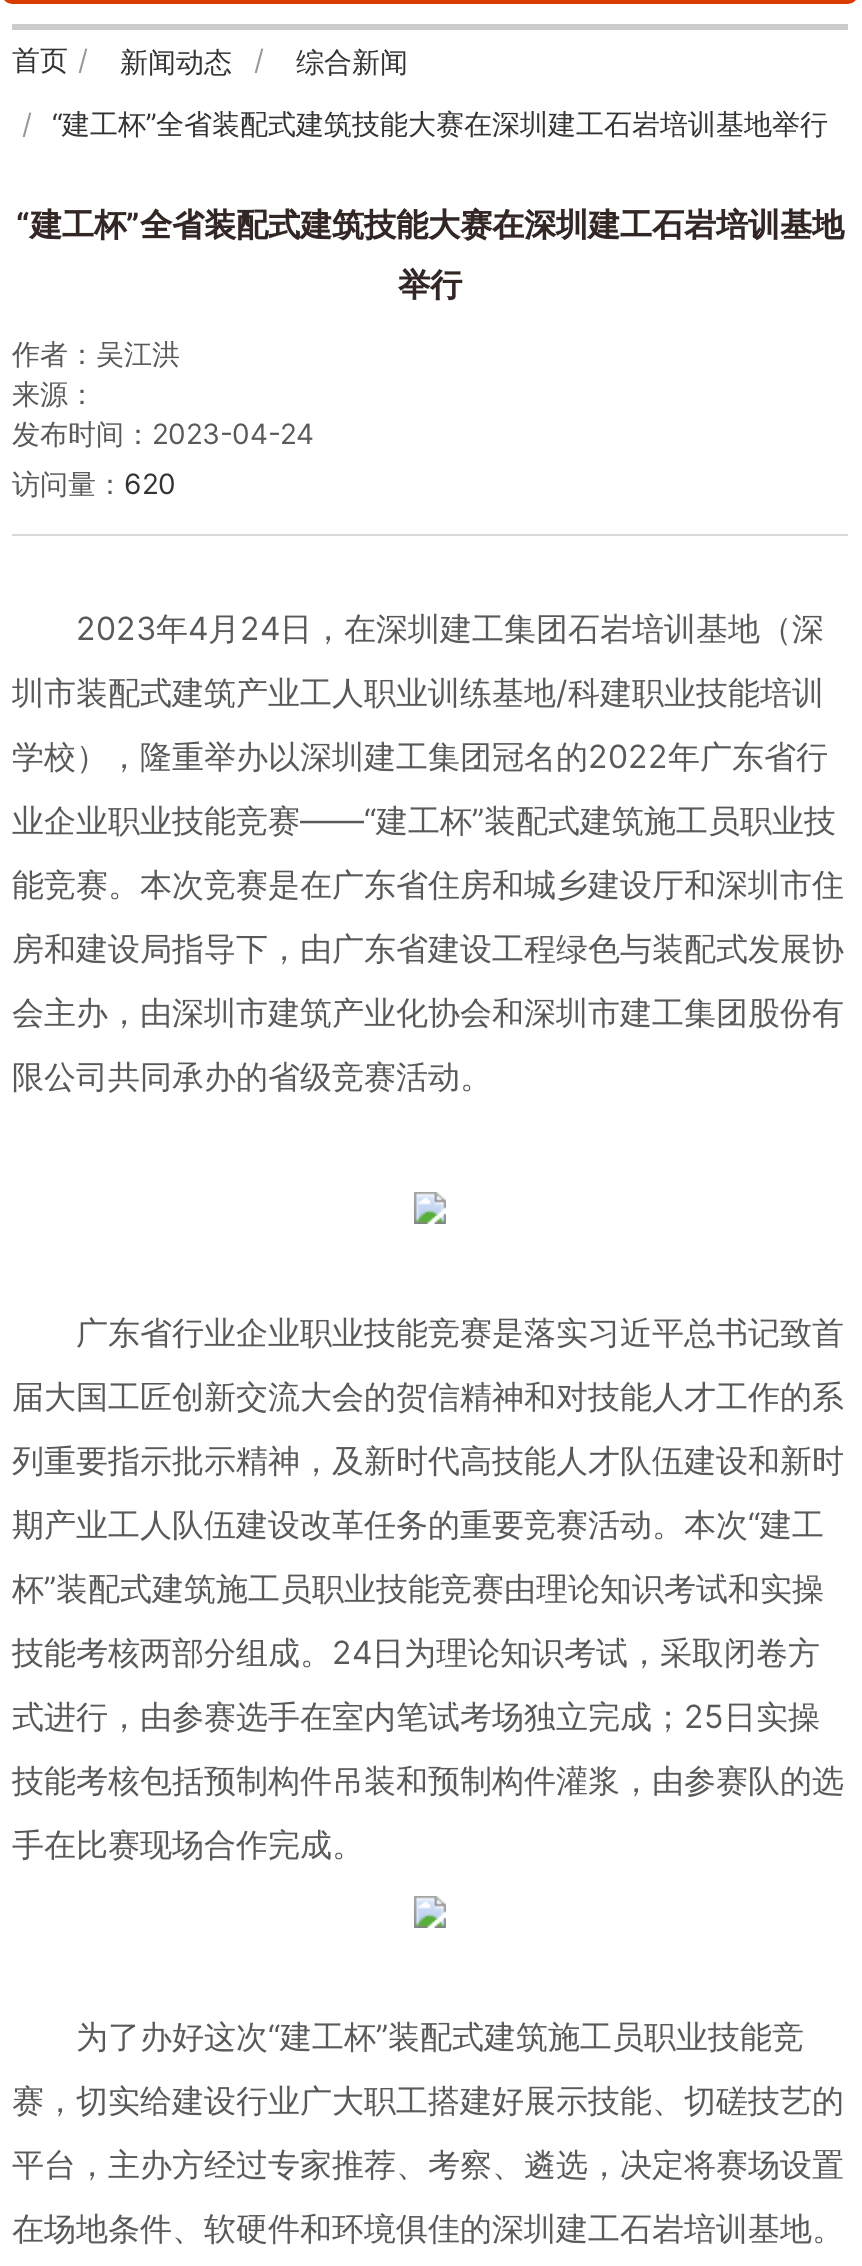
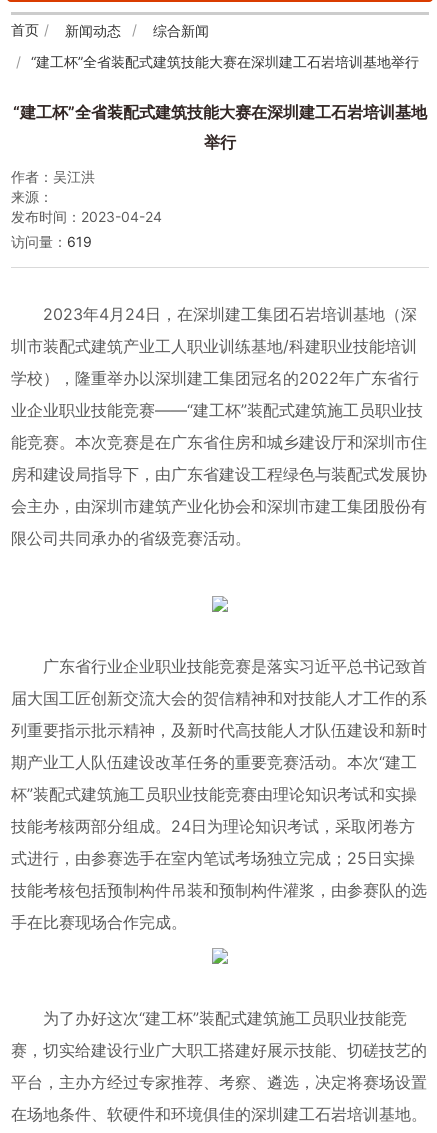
- 访问量：620
+ 访问量：619
